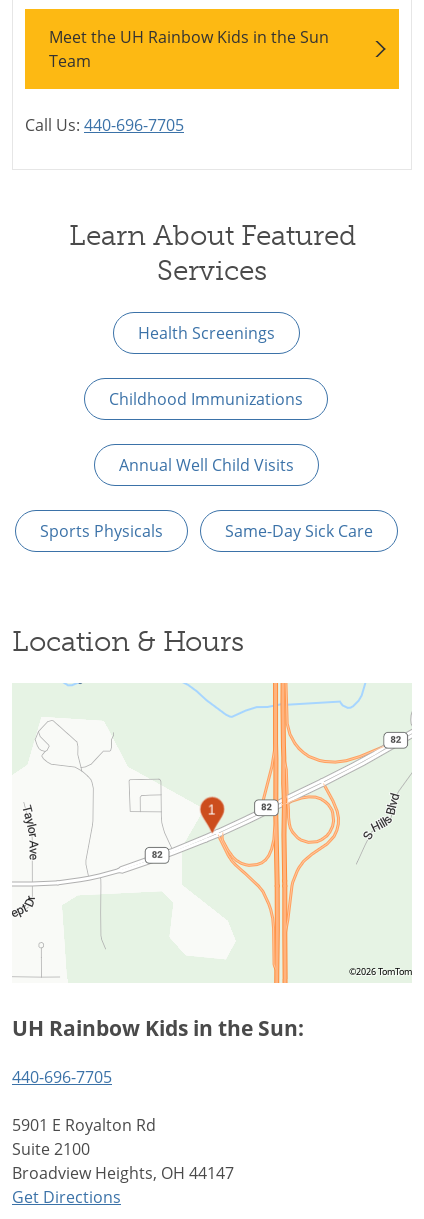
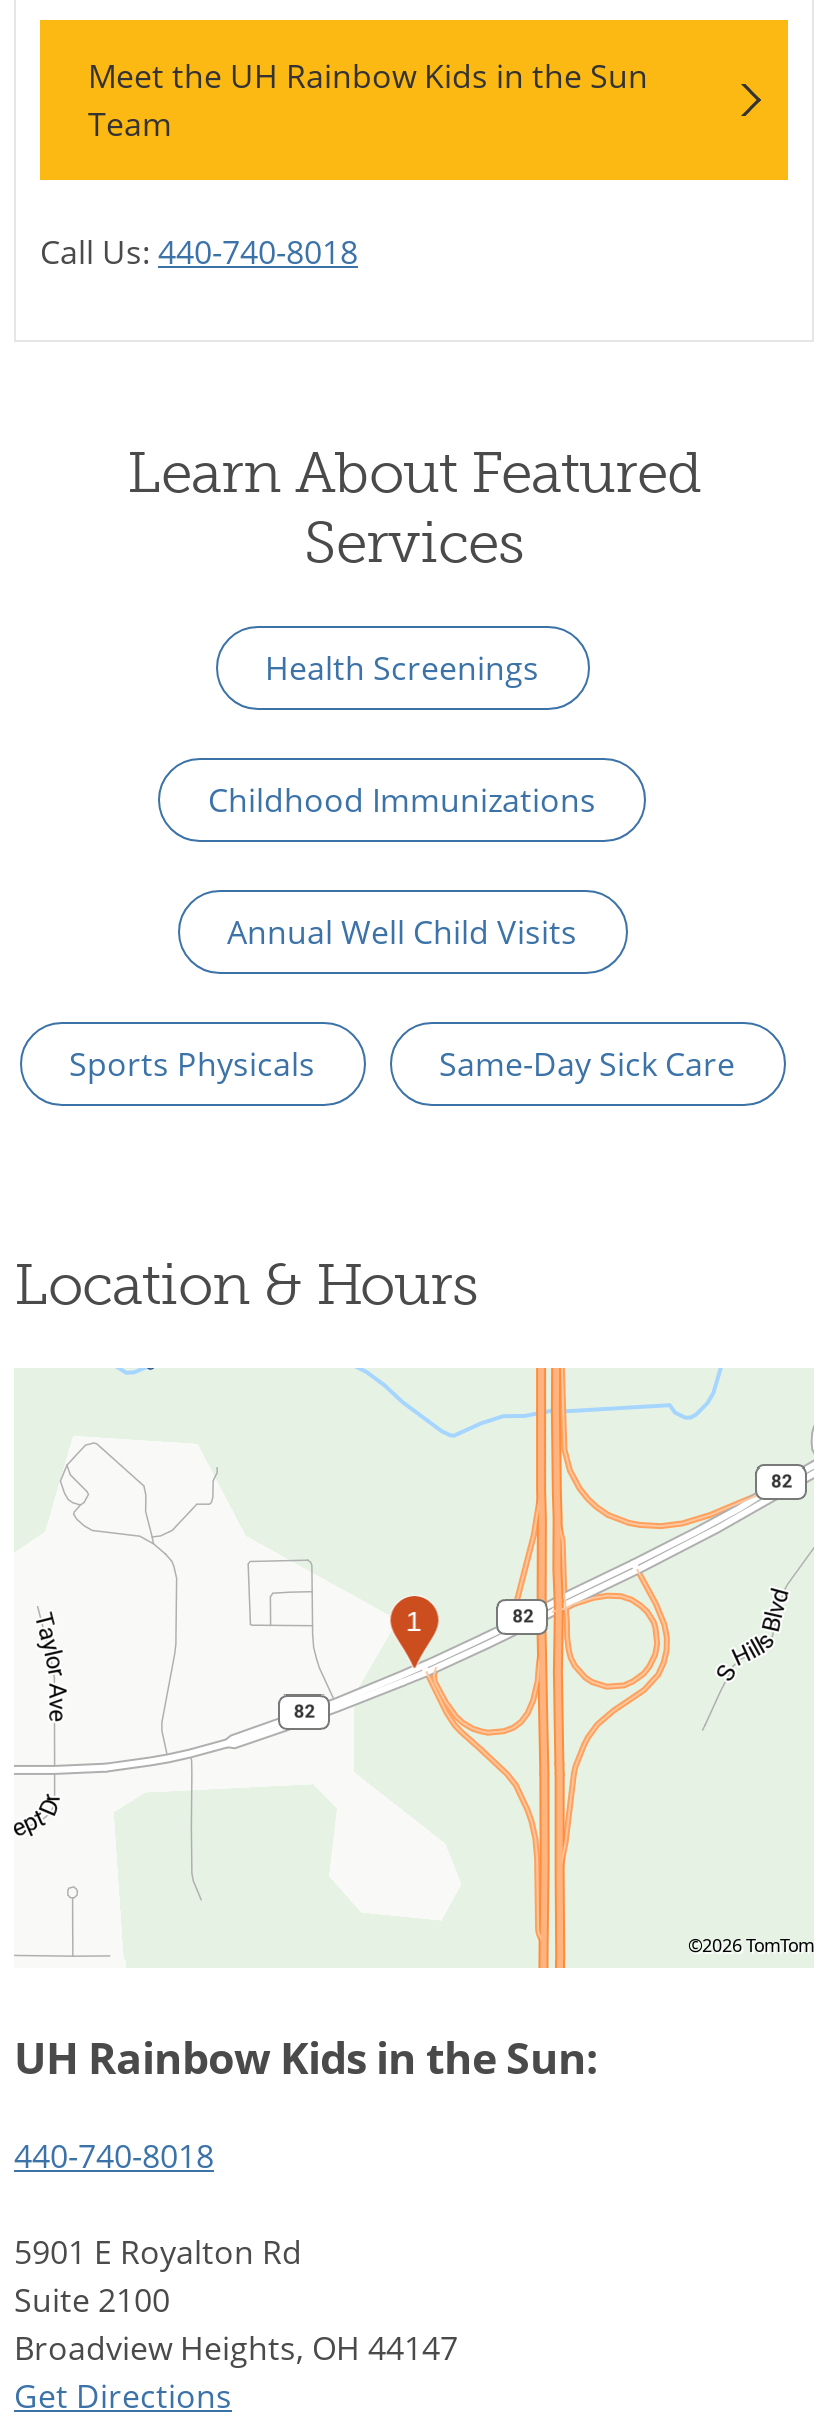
- Call Us: 440-696-7705
+ Call Us: 440-740-8018

- 440-696-7705
+ 440-740-8018
